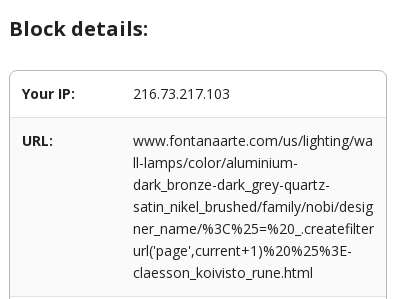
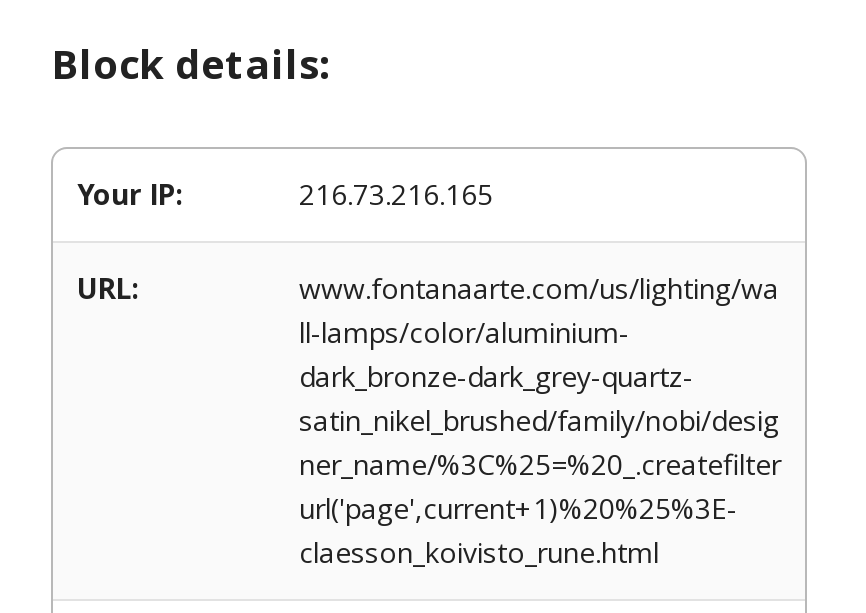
- 216.73.217.103
+ 216.73.216.165
